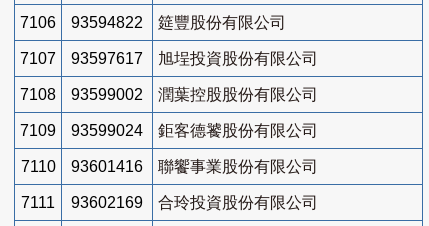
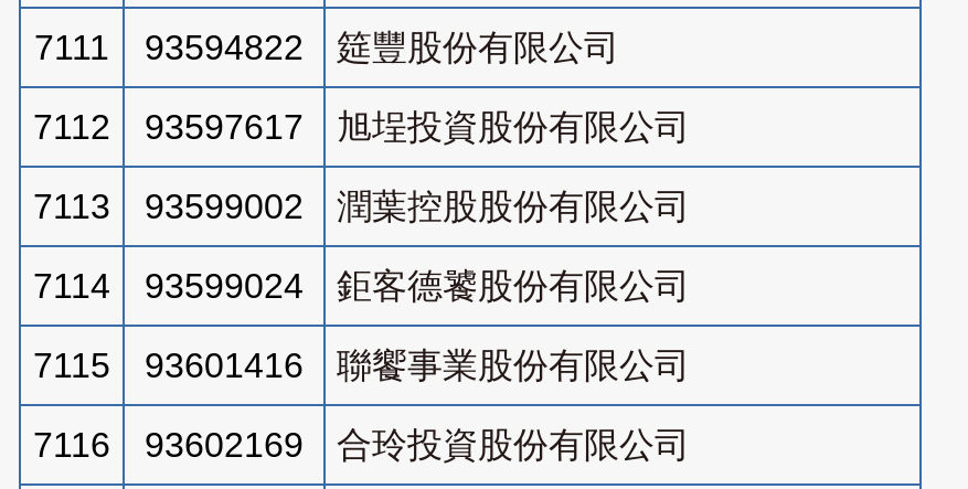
- 7106 93594822 筵豐股份有限公司
+ 7111 93594822 筵豐股份有限公司

- 7107 93597617 旭埕投資股份有限公司
+ 7112 93597617 旭埕投資股份有限公司

- 7108 93599002 潤葉控股股份有限公司
+ 7113 93599002 潤葉控股股份有限公司

- 7109 93599024 鉅客德饕股份有限公司
+ 7114 93599024 鉅客德饕股份有限公司

- 7110 93601416 聯饗事業股份有限公司
+ 7115 93601416 聯饗事業股份有限公司

- 7111 93602169 合玲投資股份有限公司
+ 7116 93602169 合玲投資股份有限公司
